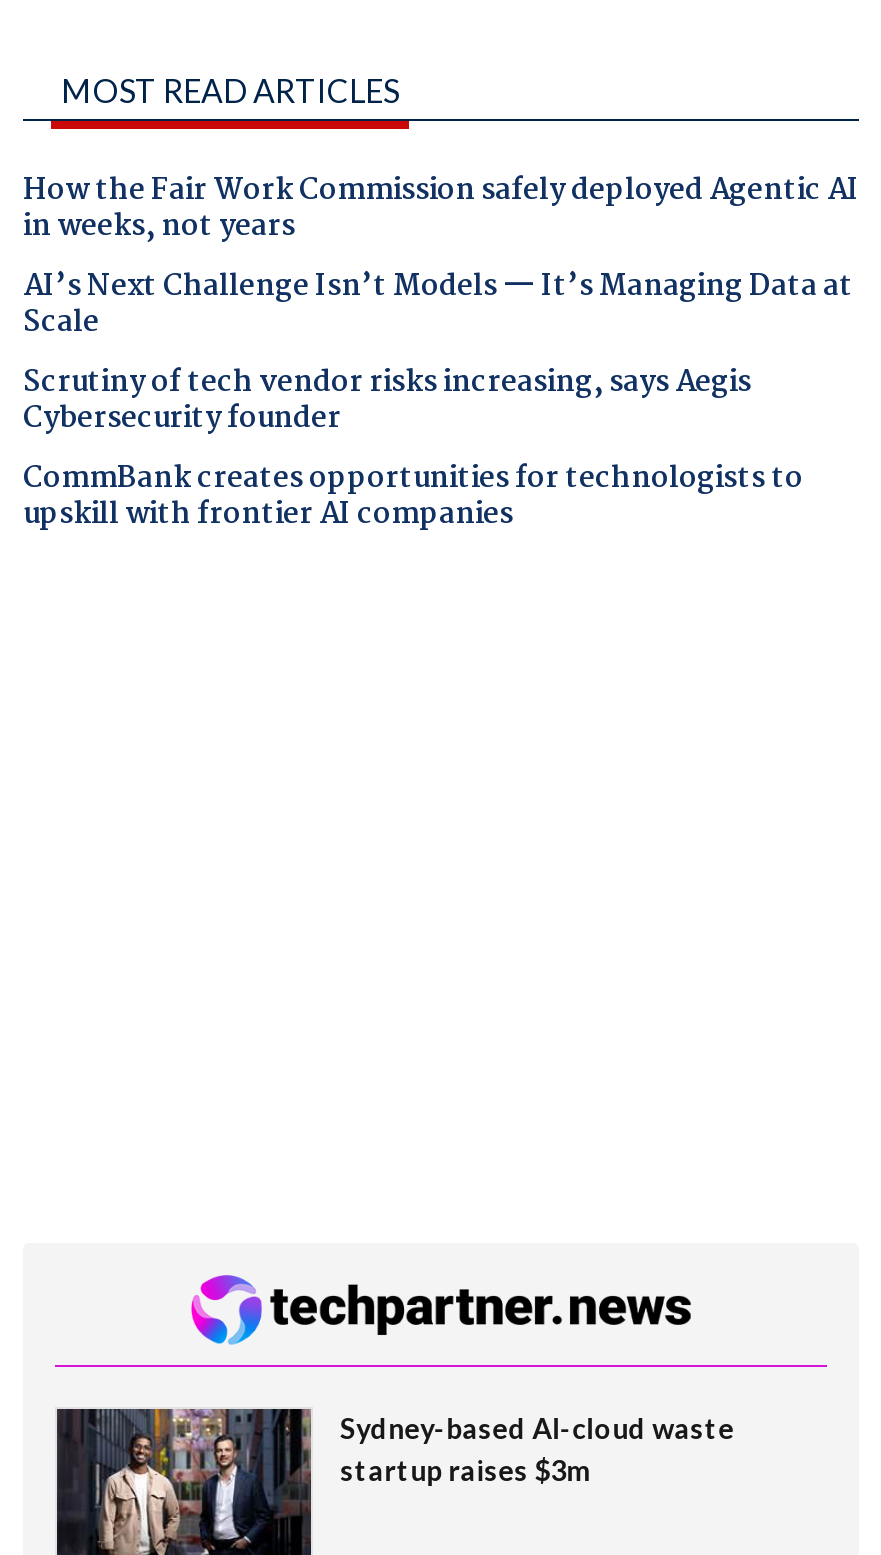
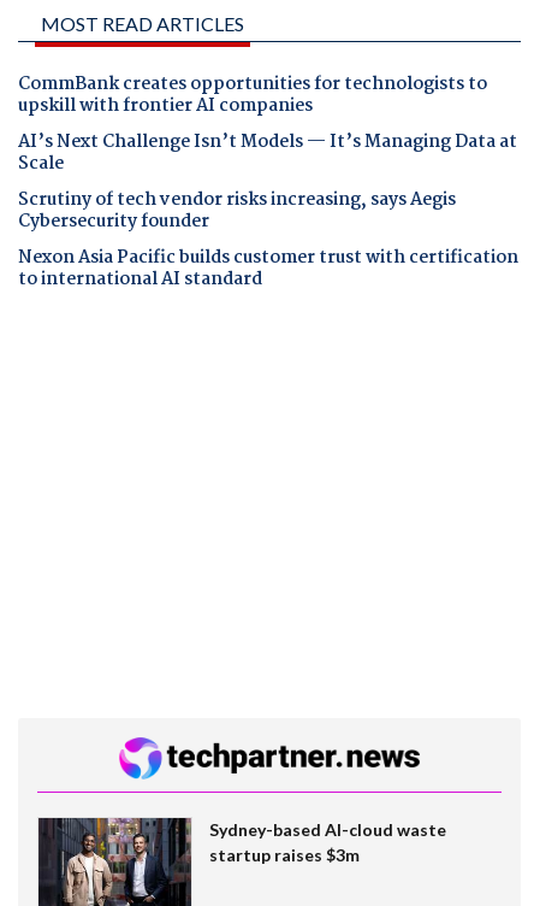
- How the Fair Work Commission safely deployed Agentic AI
- in weeks, not years

+ Nexon Asia Pacific builds customer trust with certification
+ to international AI standard

moved up: CommBank creates opportunities for technologists to | upskill with frontier AI companies
